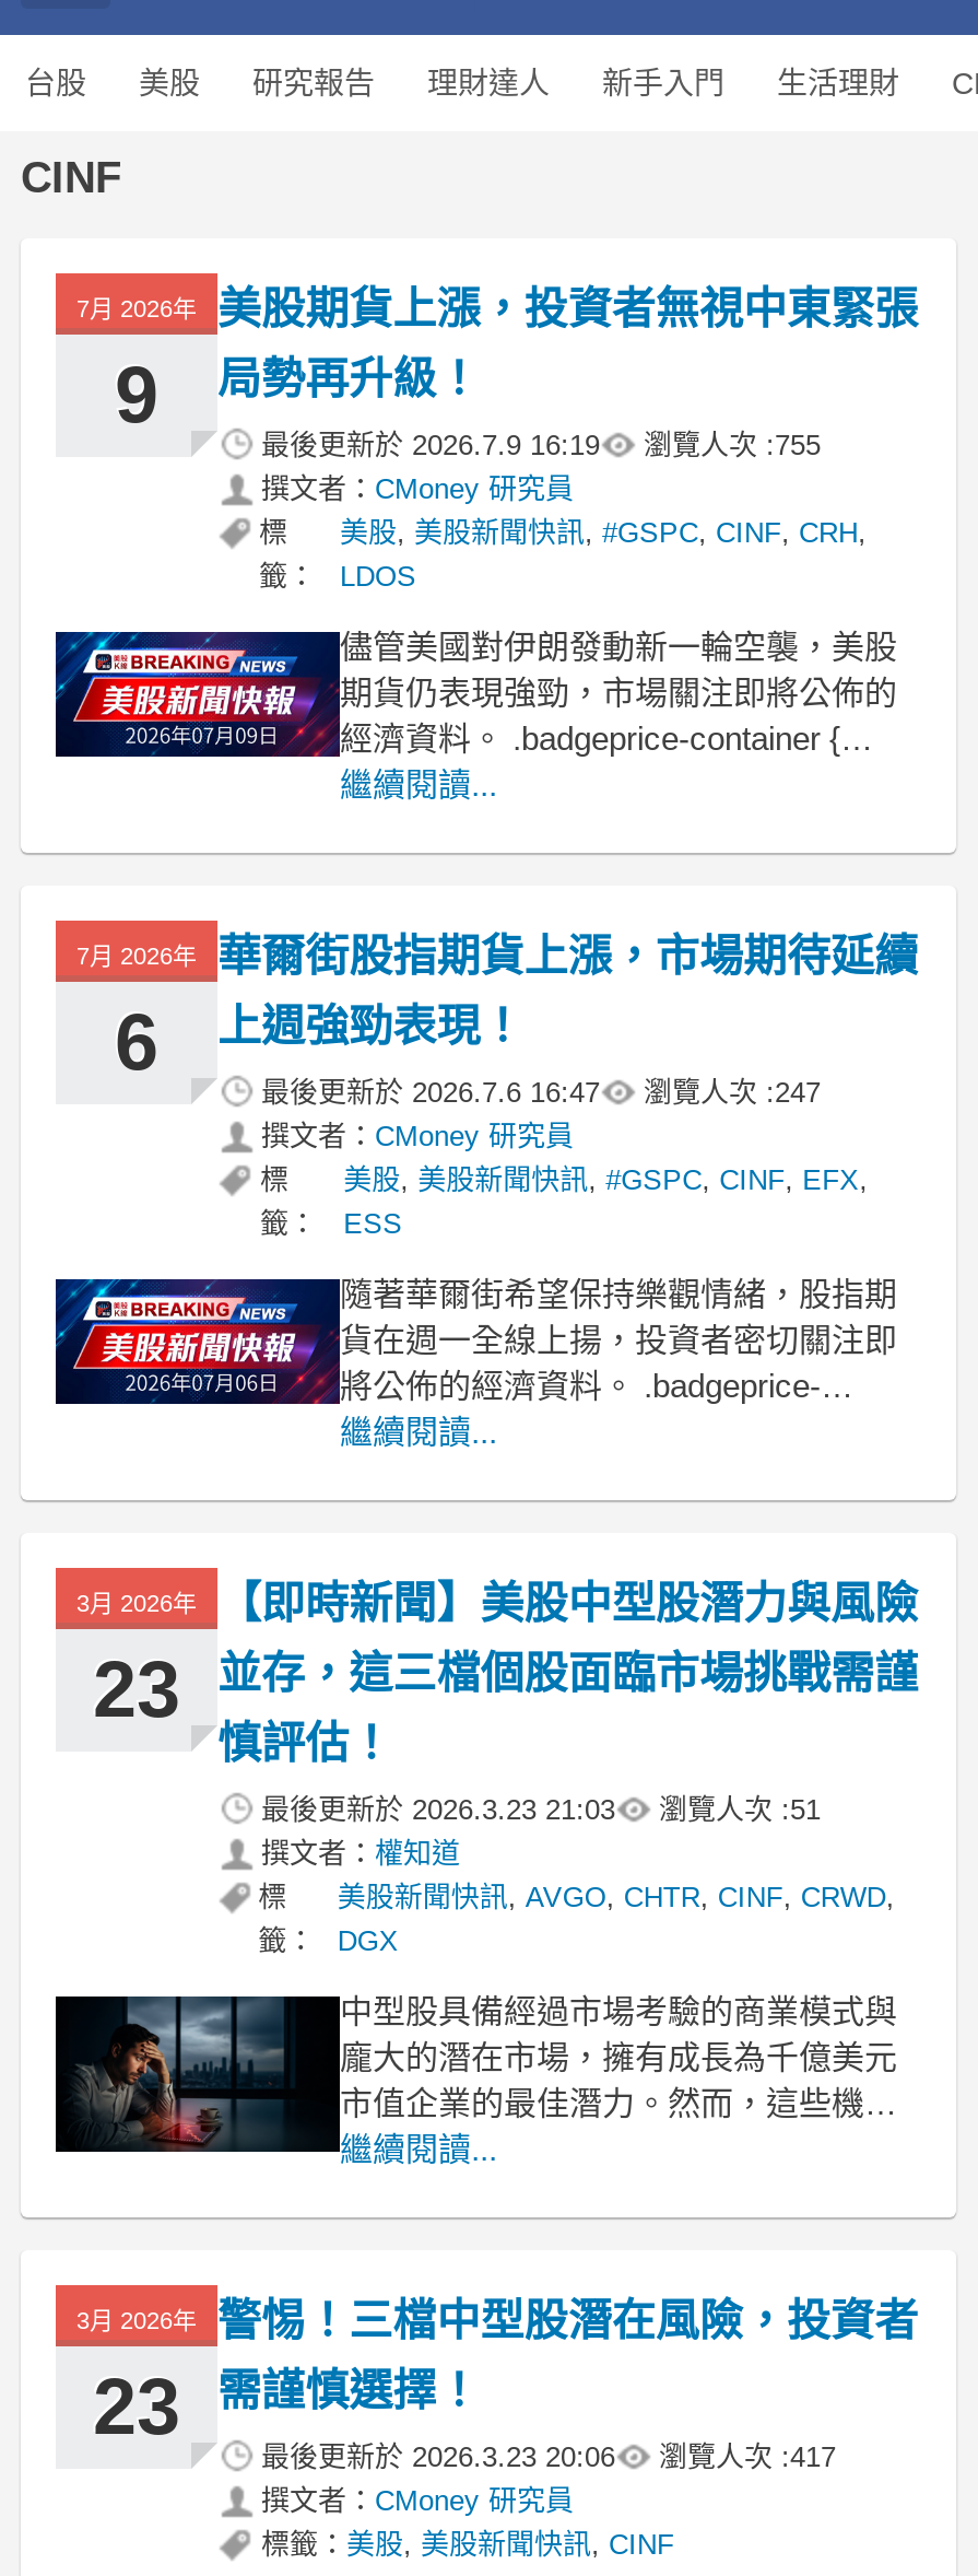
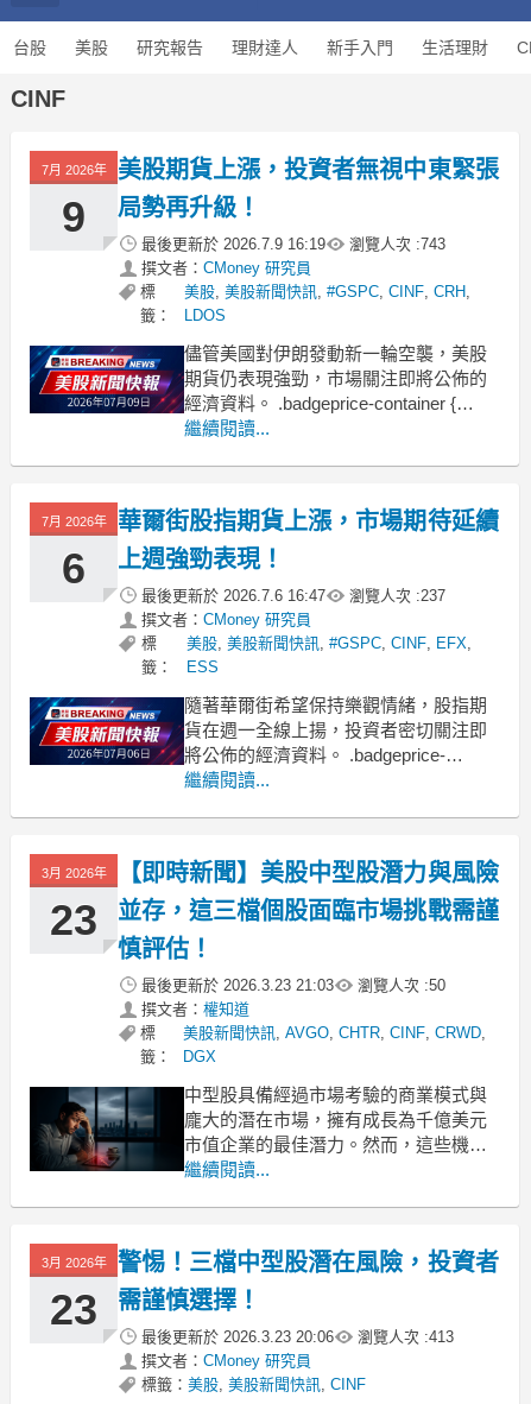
- 最後更新於2026.7.9 16:19 瀏覽人次 : 755
+ 最後更新於2026.7.9 16:19 瀏覽人次 : 743

- 最後更新於2026.7.6 16:47 瀏覽人次 : 247
+ 最後更新於2026.7.6 16:47 瀏覽人次 : 237

- 最後更新於2026.3.23 21:03 瀏覽人次 : 51
+ 最後更新於2026.3.23 21:03 瀏覽人次 : 50

- 最後更新於2026.3.23 20:06 瀏覽人次 : 417
+ 最後更新於2026.3.23 20:06 瀏覽人次 : 413
